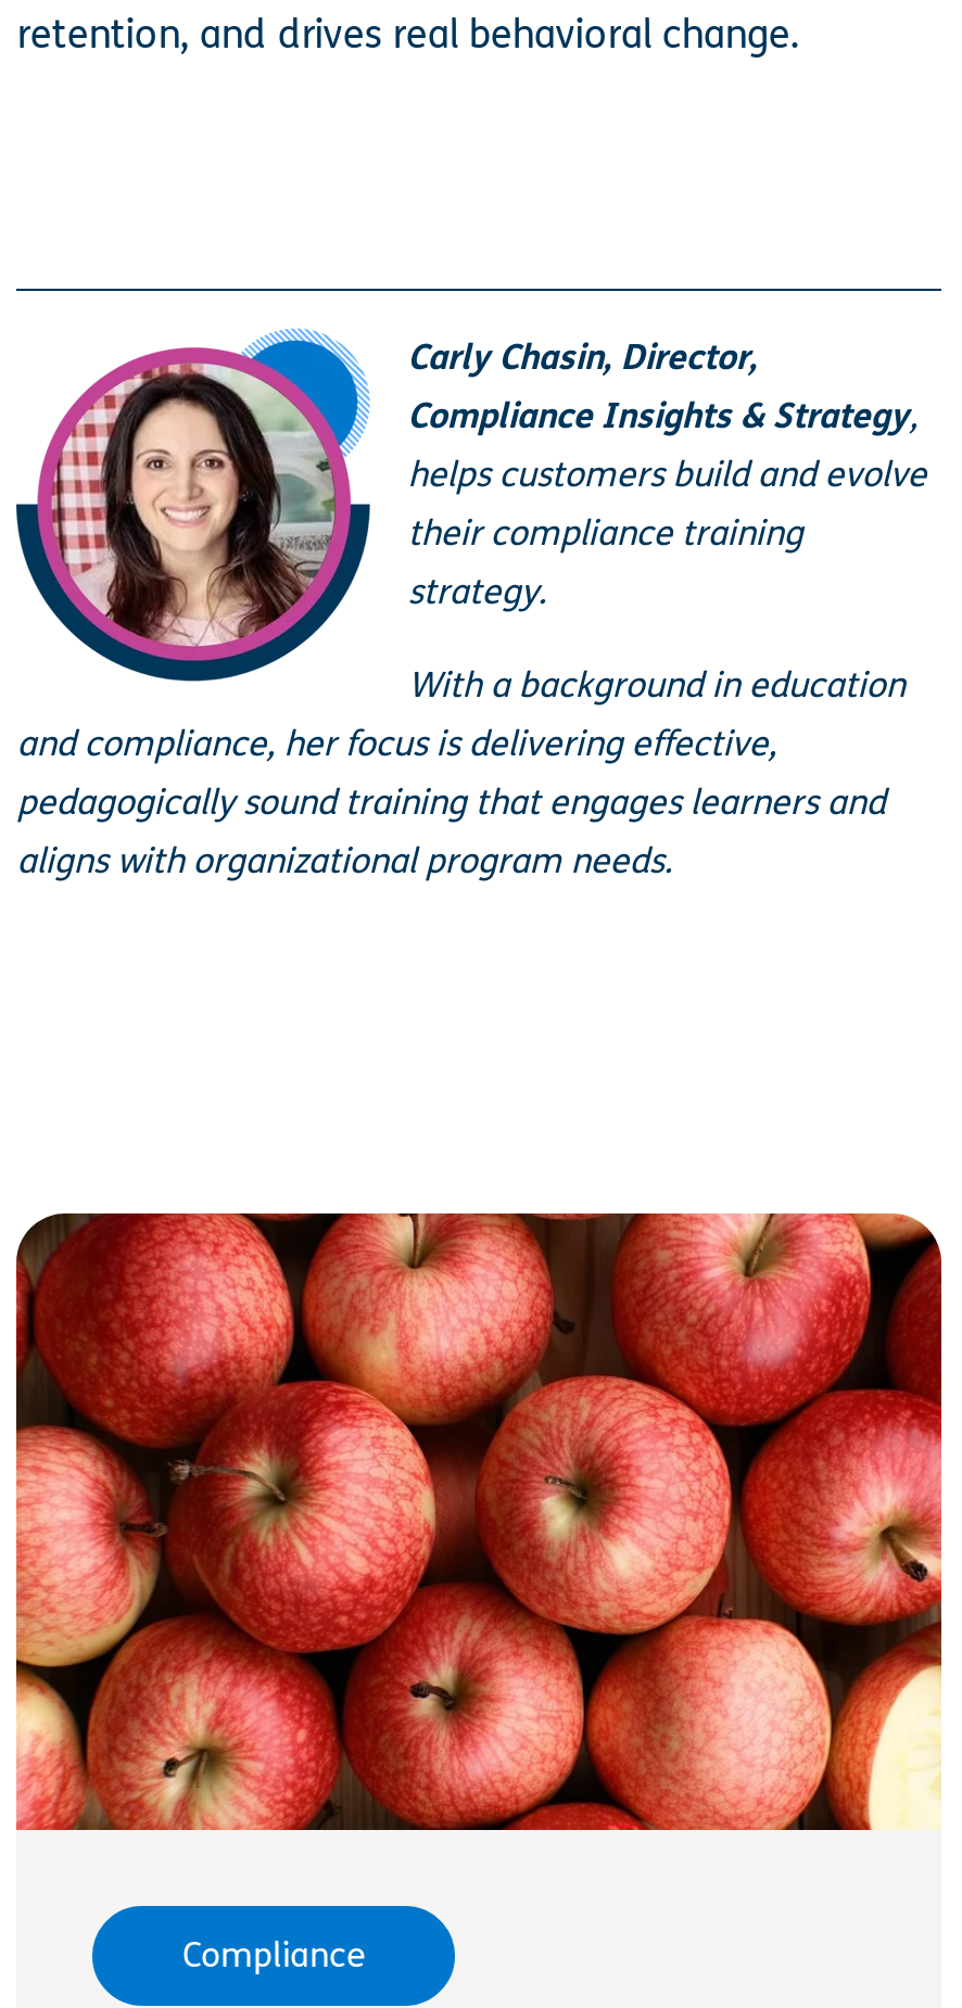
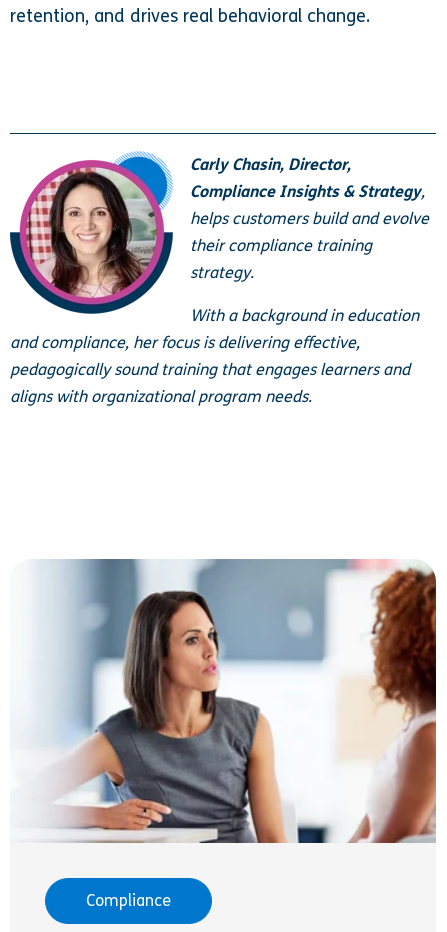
- [image]
+ [image]
